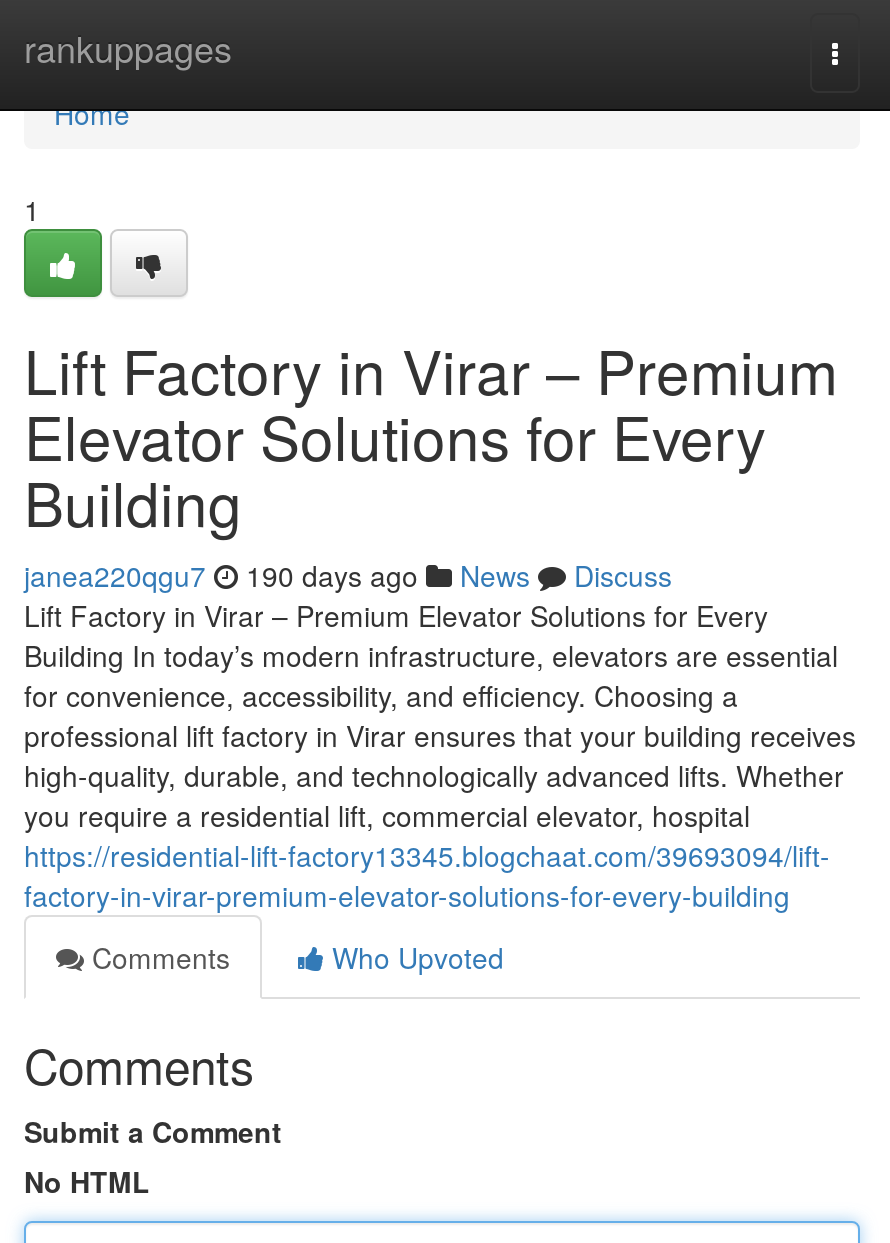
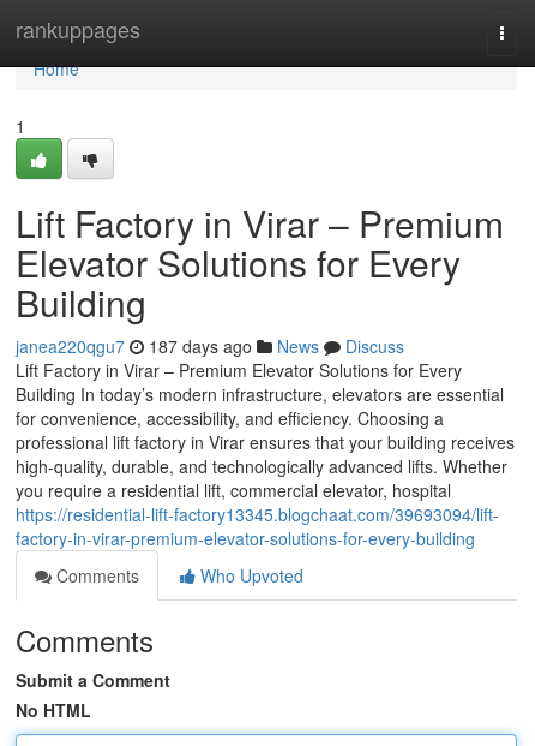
- janea220qgu7 190 days ago News Discuss
+ janea220qgu7 187 days ago News Discuss
